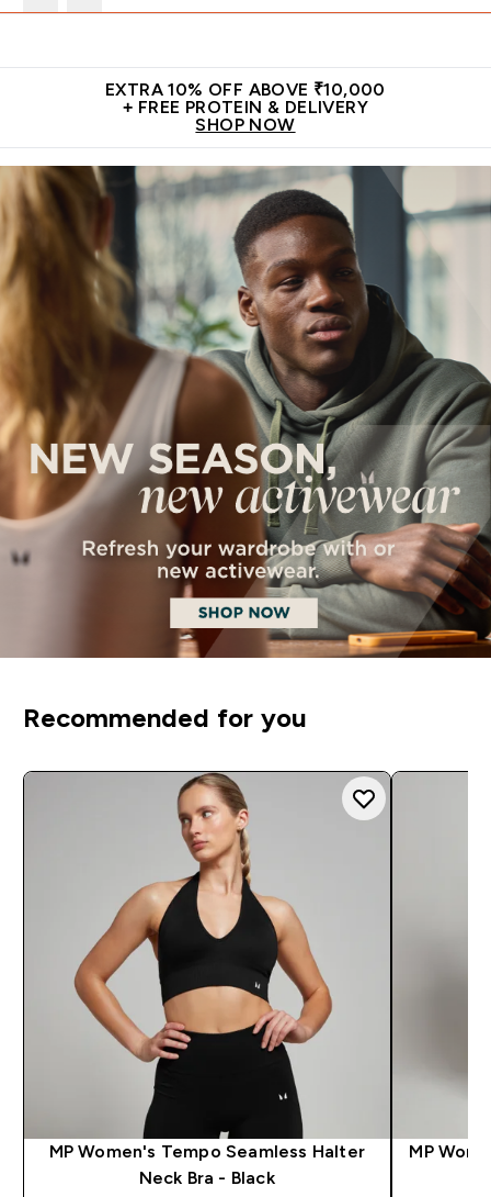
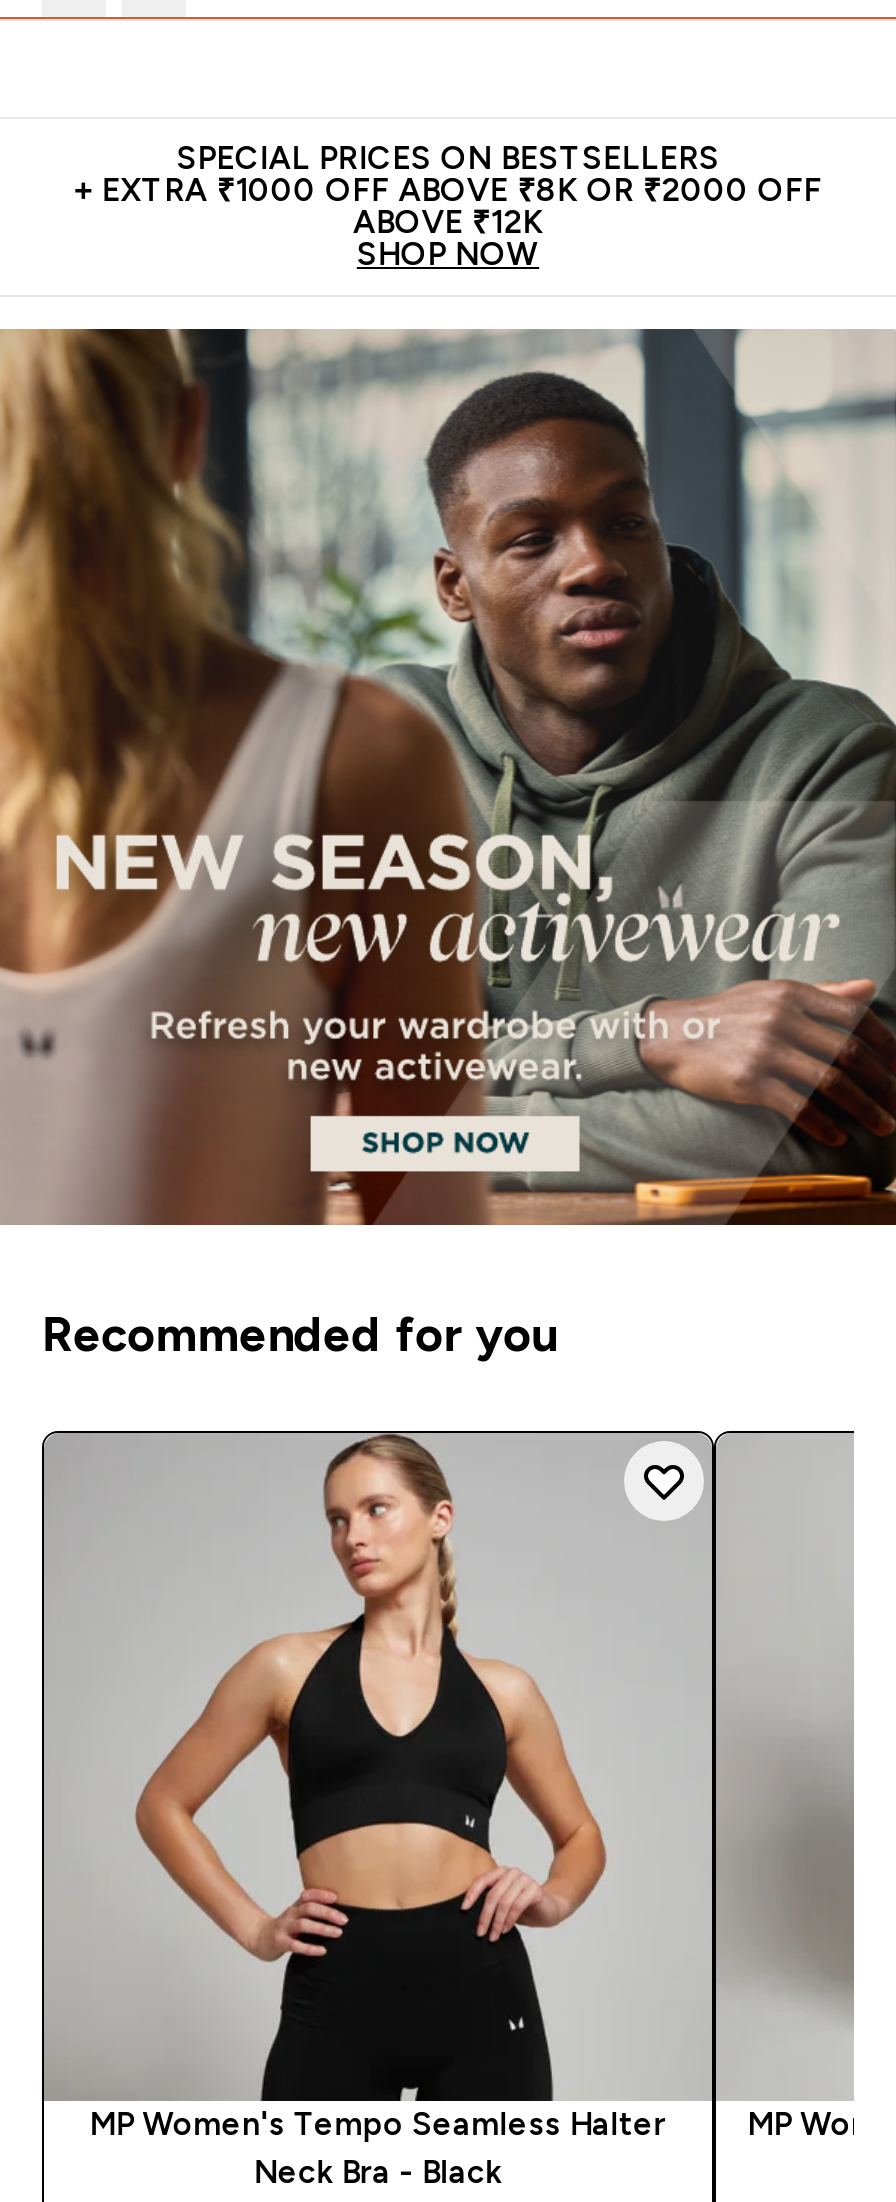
- EXTRA 10% OFF ABOVE ₹10,000
- + FREE PROTEIN & DELIVERY
+ SPECIAL PRICES ON BESTSELLERS
+ + EXTRA ₹1000 OFF ABOVE ₹8K OR ₹2000 OFF
+ ABOVE ₹12K
